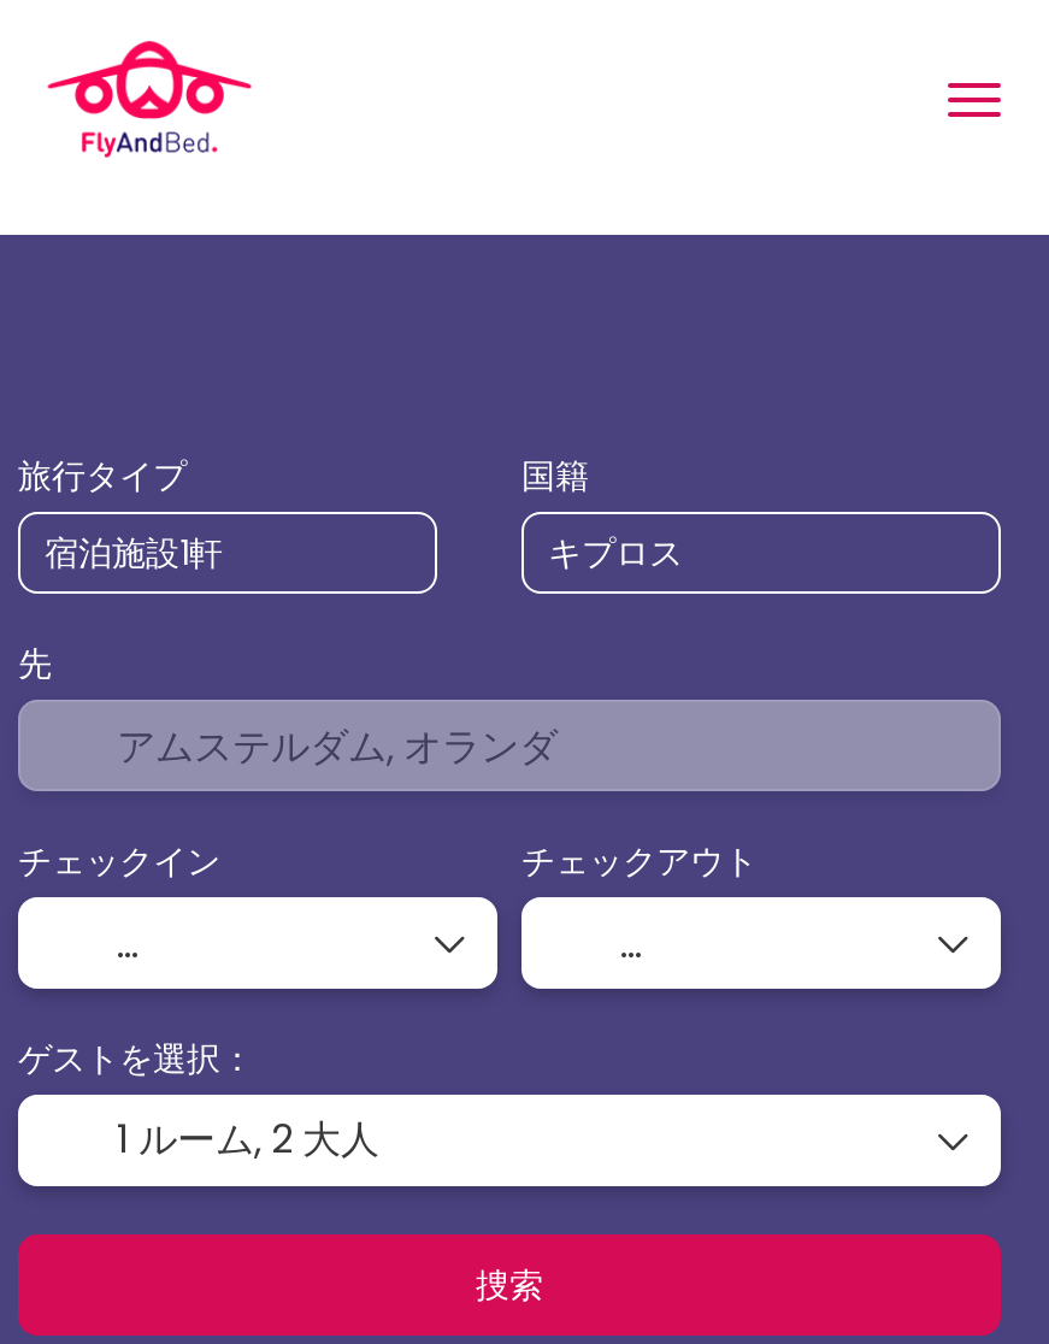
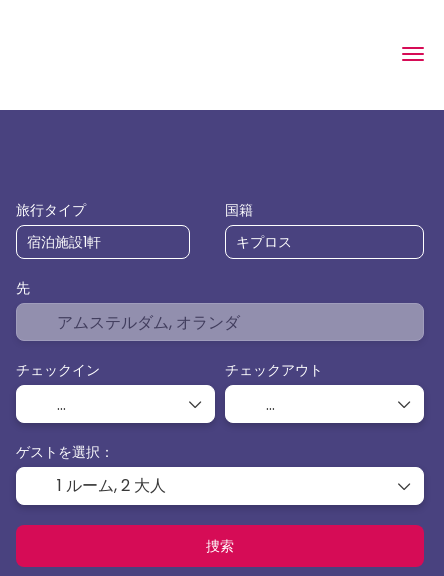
- [image]
